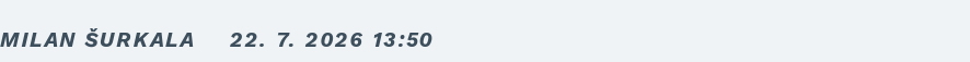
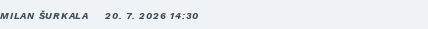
- MILAN ŠURKALA 22. 7. 2026 13:50
+ MILAN ŠURKALA 20. 7. 2026 14:30
